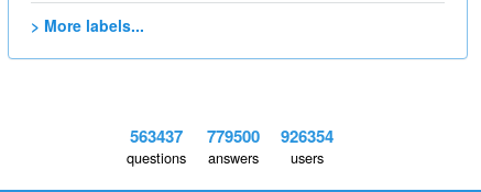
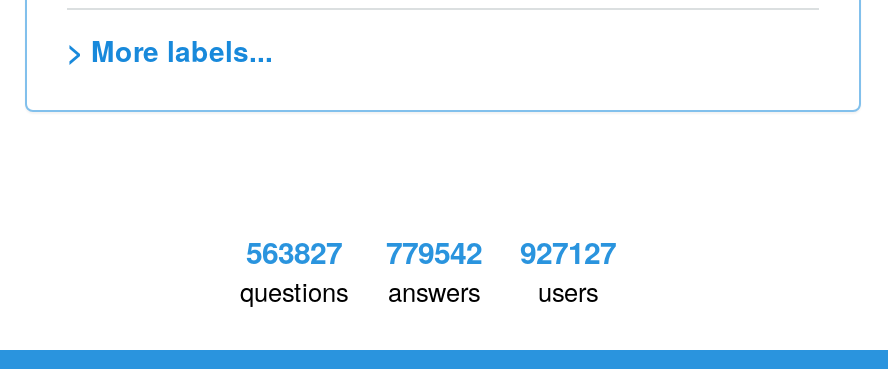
- 563437
+ 563827

- 779500
+ 779542

- 926354
+ 927127
